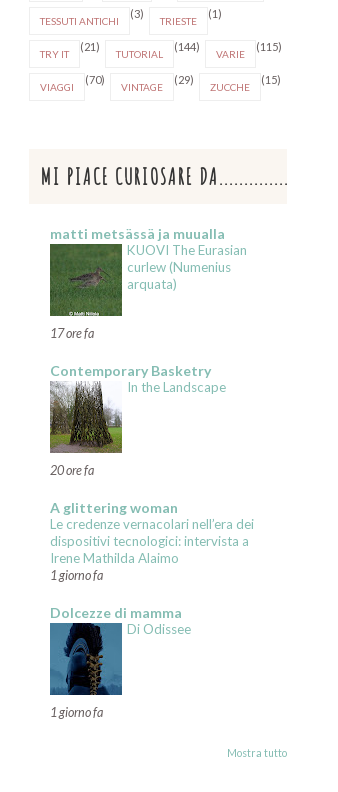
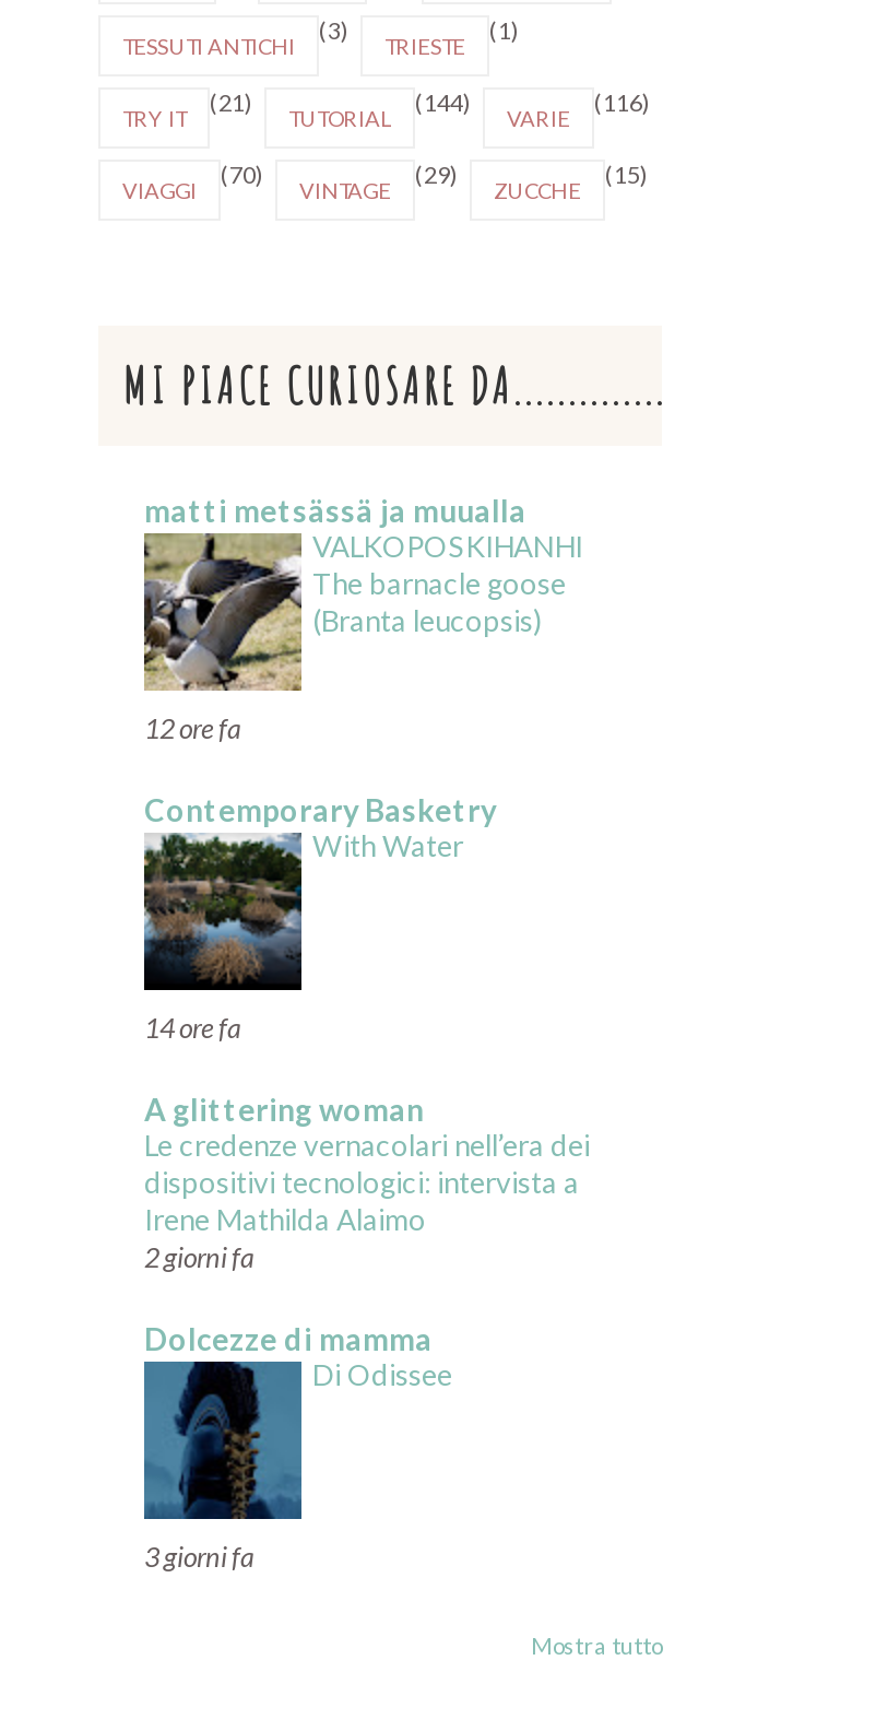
- (115)
+ (116)

- [image]
- KUOVI The Eurasian
- curlew (Numenius
- arquata)
+ [image]
+ VALKOPOSKIHANHI
+ The barnacle goose
+ (Branta leucopsis)

- 17 ore fa
+ 12 ore fa

- [image]
- In the Landscape
+ [image]
+ With Water

- 20 ore fa
+ 14 ore fa

- 1 giorno fa
+ 2 giorni fa

- 1 giorno fa
+ 3 giorni fa
